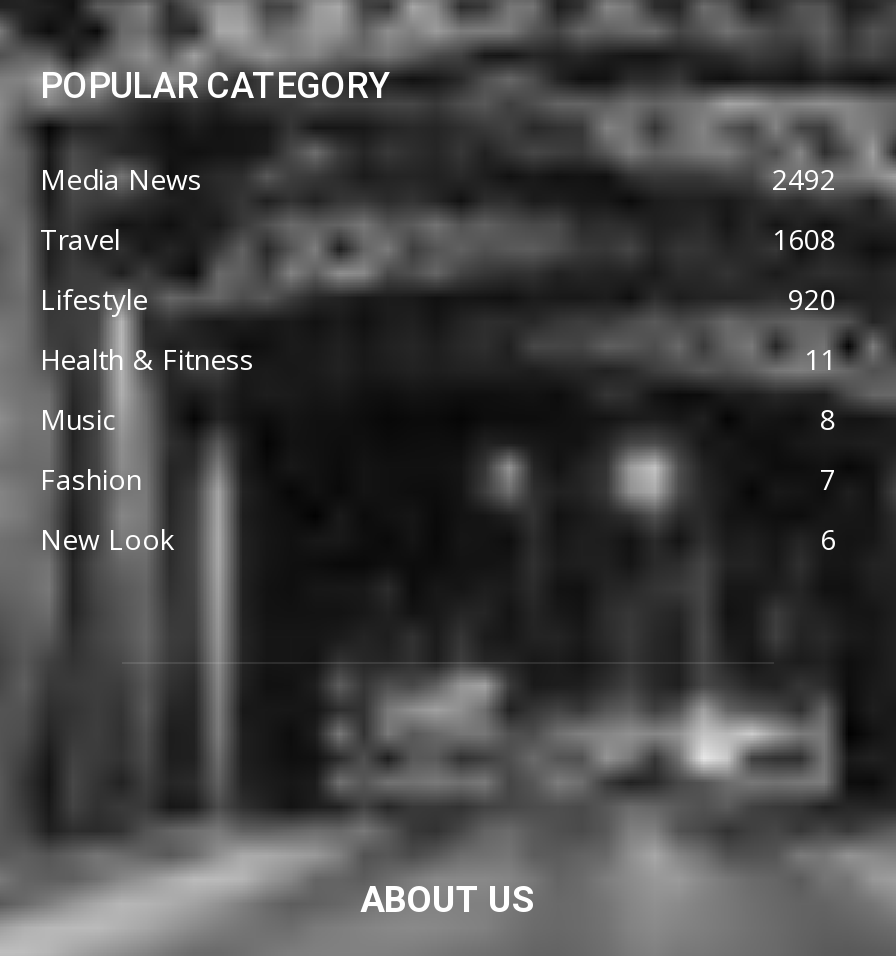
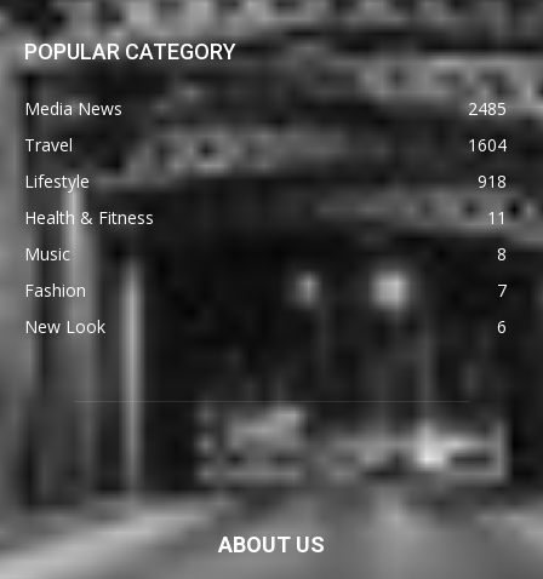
- 2492
+ 2485

- 1608
+ 1604

- 920
+ 918
